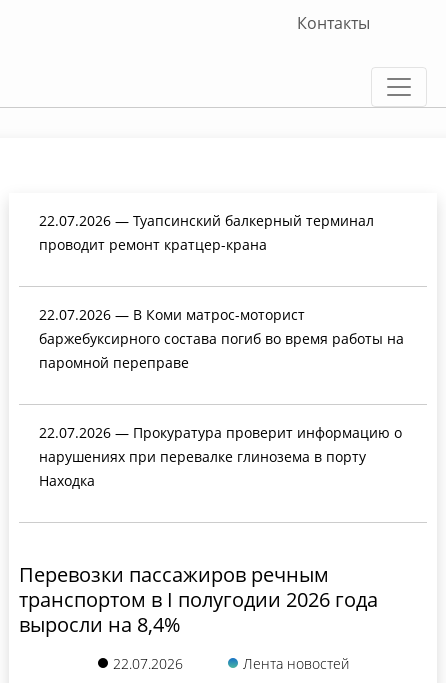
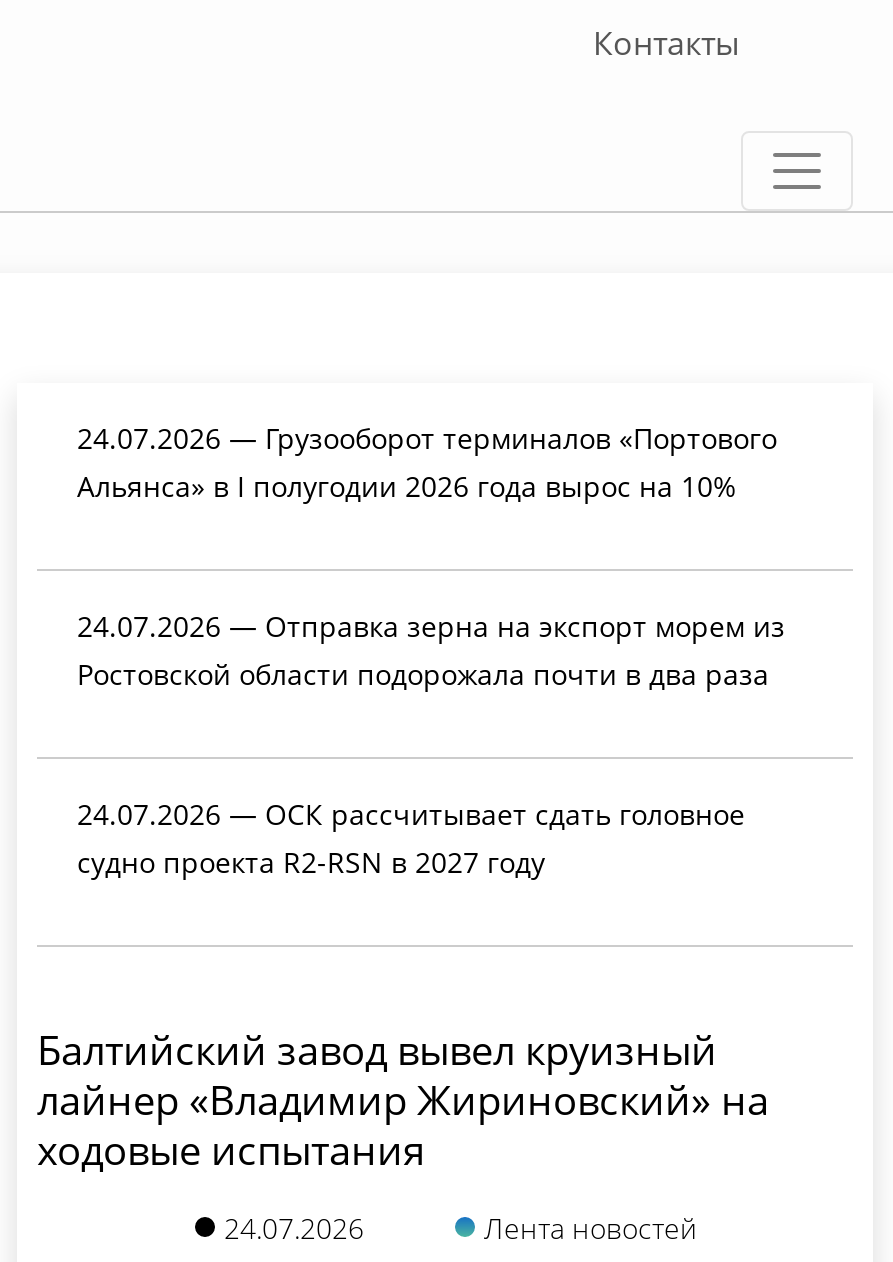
- 22.07.2026 — Туапсинский балкерный терминал
- проводит ремонт кратцер-крана
+ 24.07.2026 — Грузооборот терминалов «Портового
+ Альянса» в I полугодии 2026 года вырос на 10%

- 22.07.2026 — В Коми матрос-моторист
- баржебуксирного состава погиб во время работы на
- паромной переправе
+ 24.07.2026 — Отправка зерна на экспорт морем из
+ Ростовской области подорожала почти в два раза

- 22.07.2026 — Прокуратура проверит информацию о
- нарушениях при перевалке глинозема в порту
- Находка
+ 24.07.2026 — ОСК рассчитывает сдать головное
+ судно проекта R2-RSN в 2027 году

- Перевозки пассажиров речным
- транспортом в I полугодии 2026 года
- выросли на 8,4%
+ Балтийский завод вывел круизный
+ лайнер «Владимир Жириновский» на
+ ходовые испытания

- 22.07.2026
+ 24.07.2026
